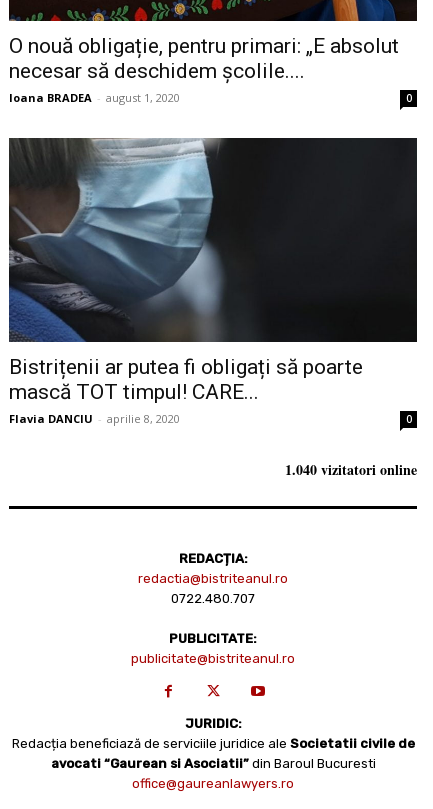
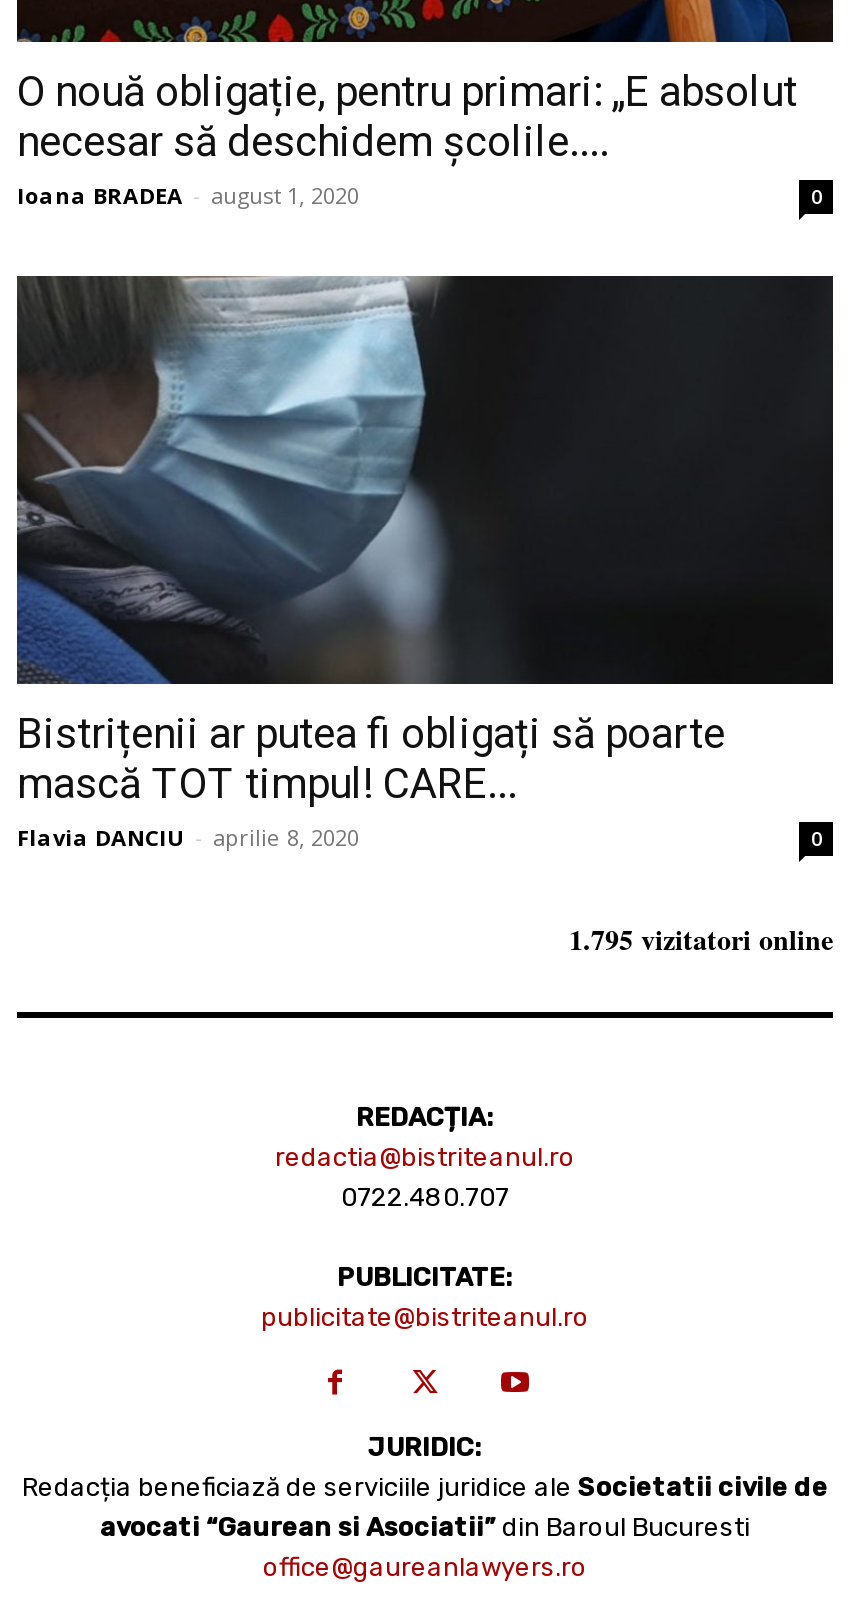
- 1.040 vizitatori online
+ 1.795 vizitatori online
